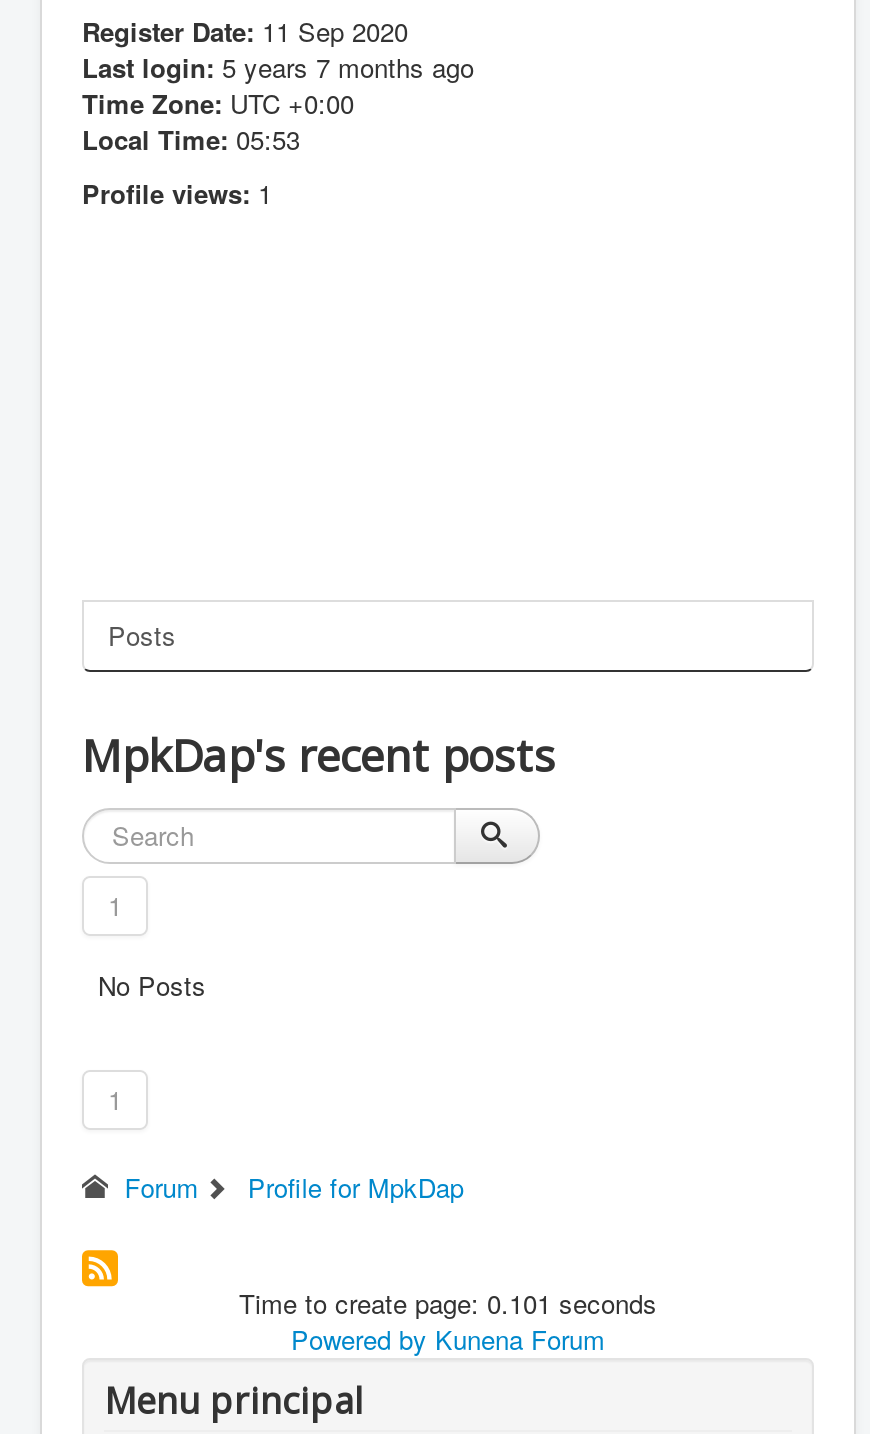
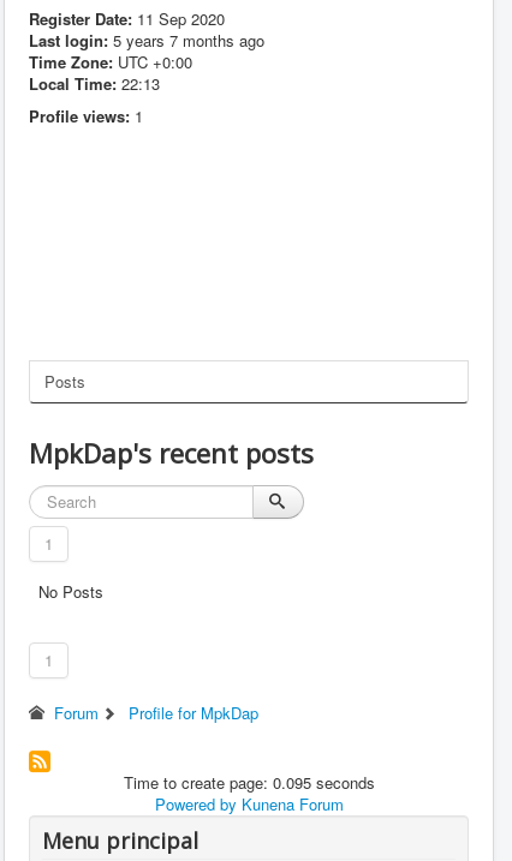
- Local Time: 05:53
+ Local Time: 22:13

- Time to create page: 0.101 seconds
+ Time to create page: 0.095 seconds
